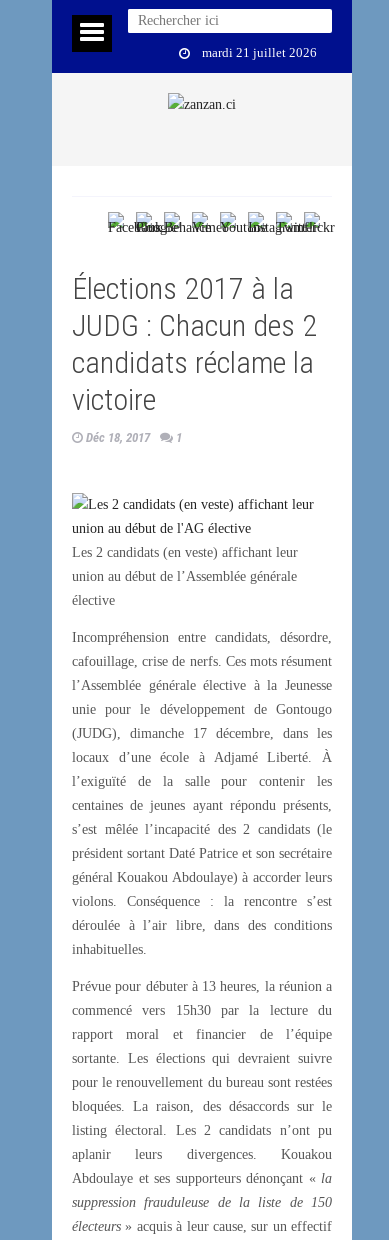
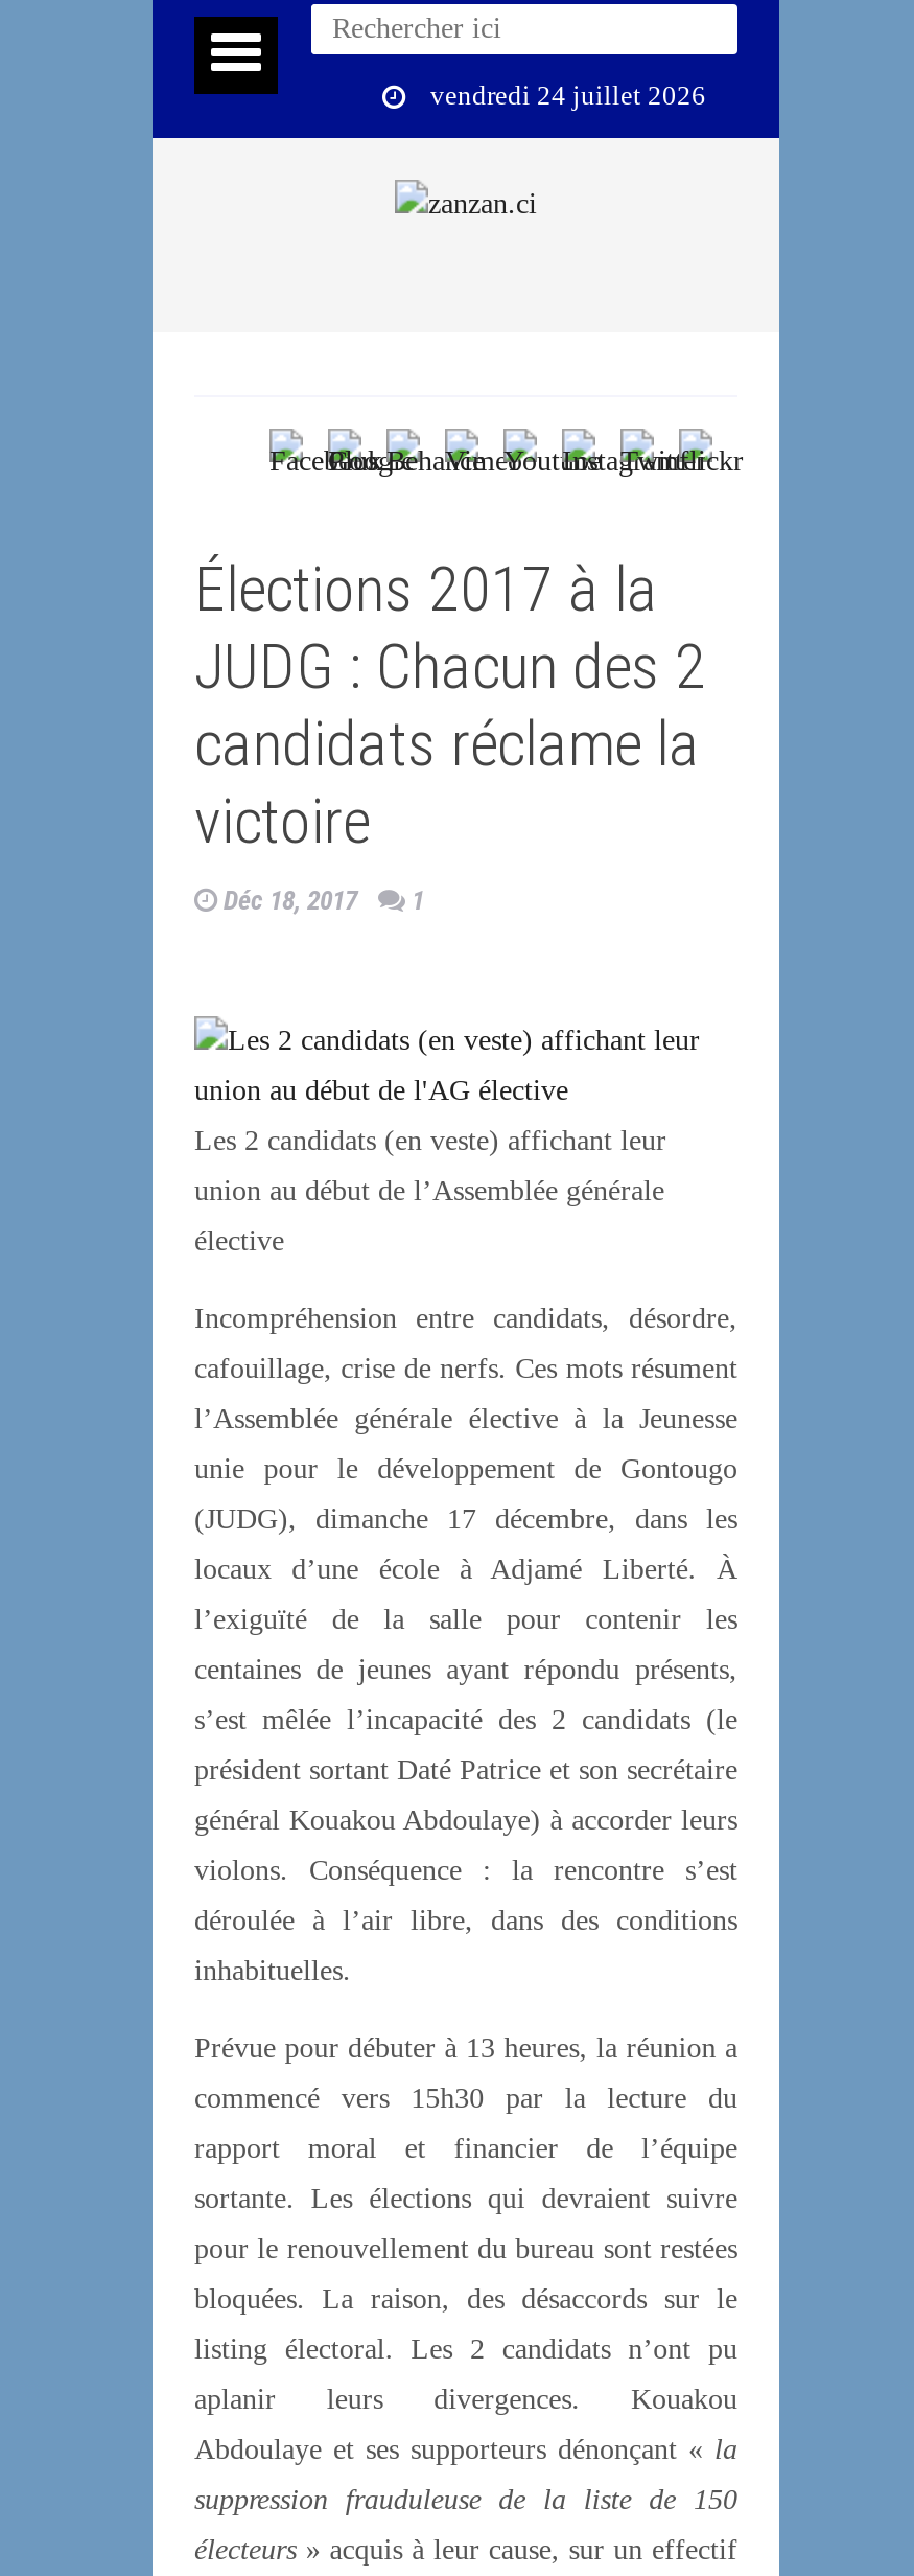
- mardi 21 juillet 2026
+ vendredi 24 juillet 2026
